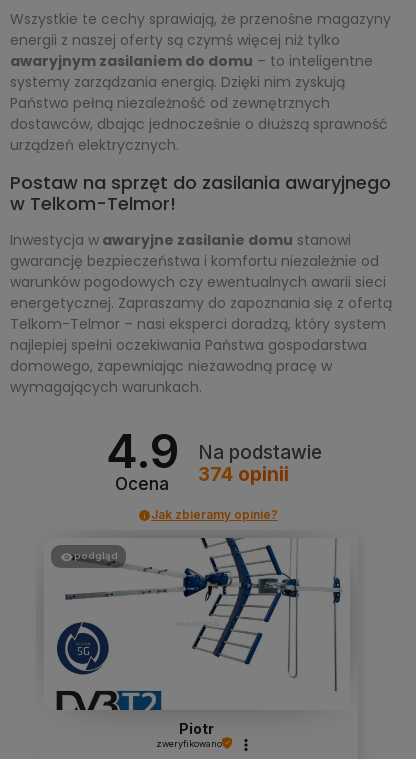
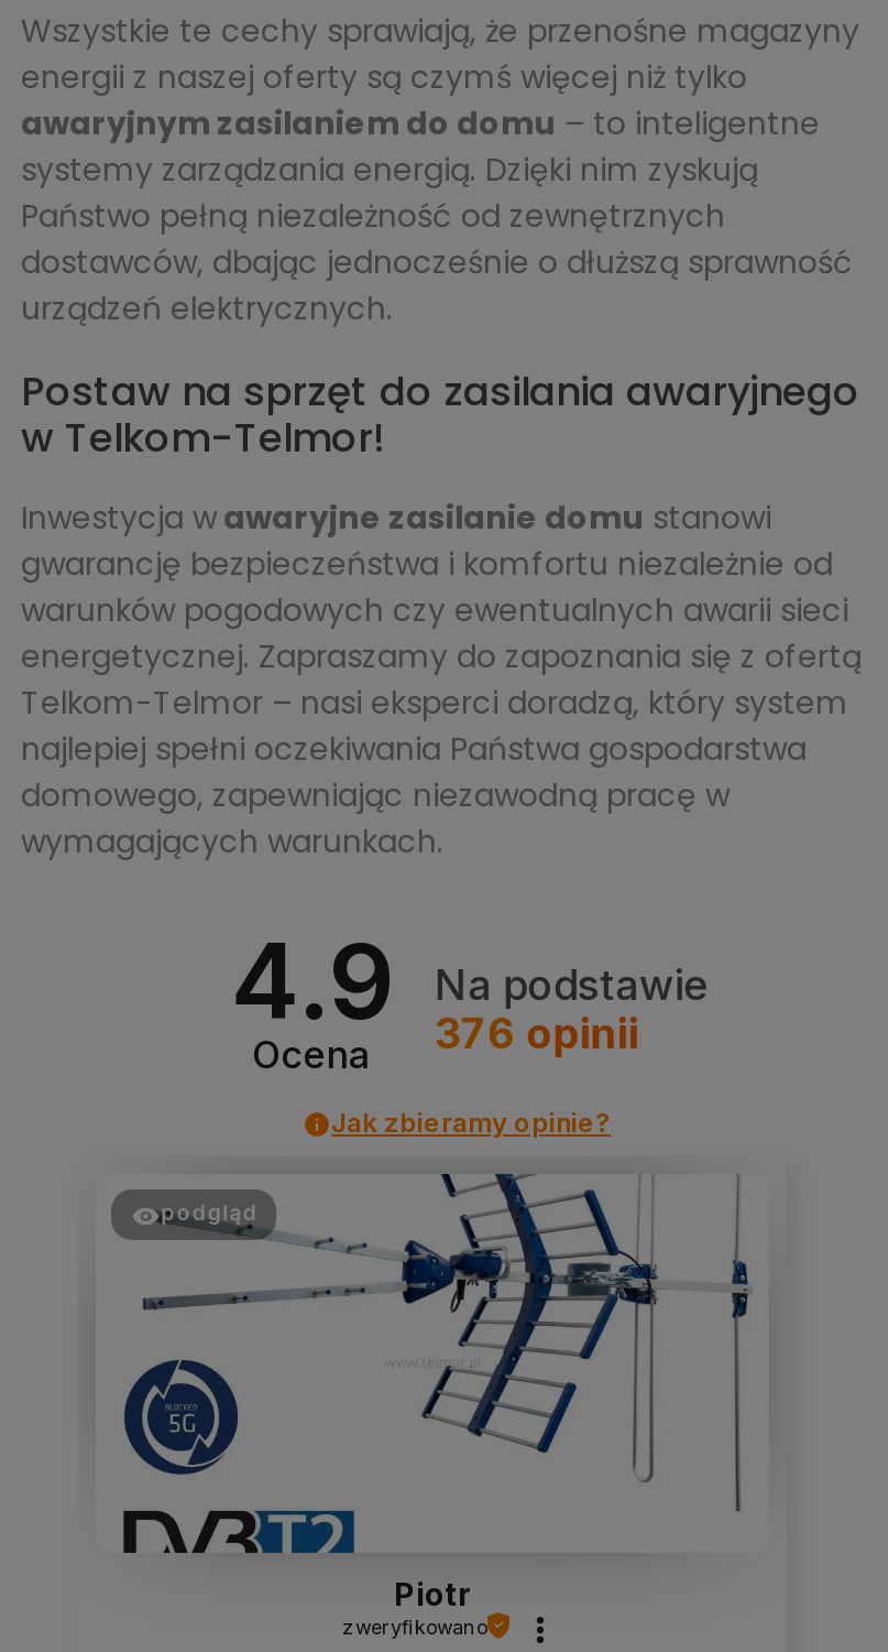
- 4.9 Ocena 374 opinii Na podstawie
+ 4.9 Ocena 376 opinii Na podstawie
